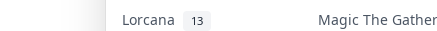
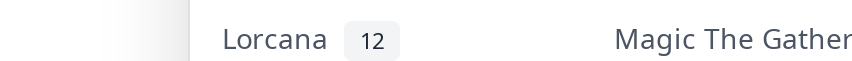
- Lorcana 13
+ Lorcana 12
